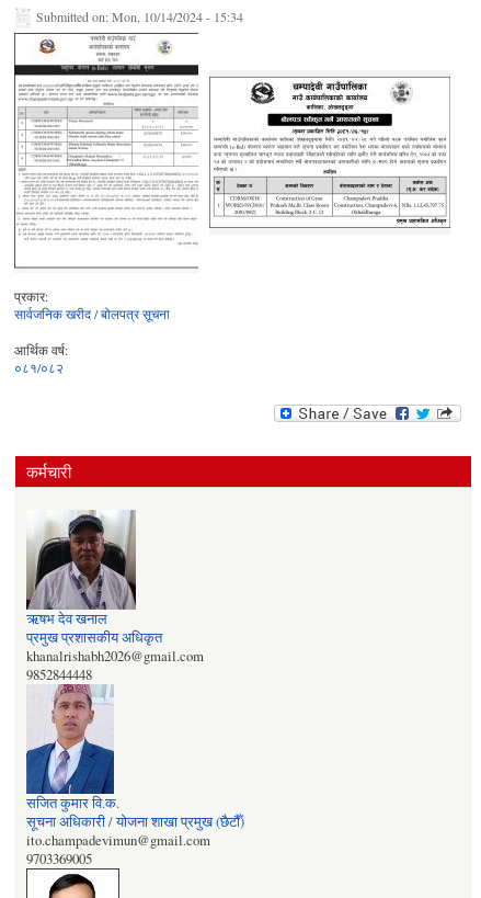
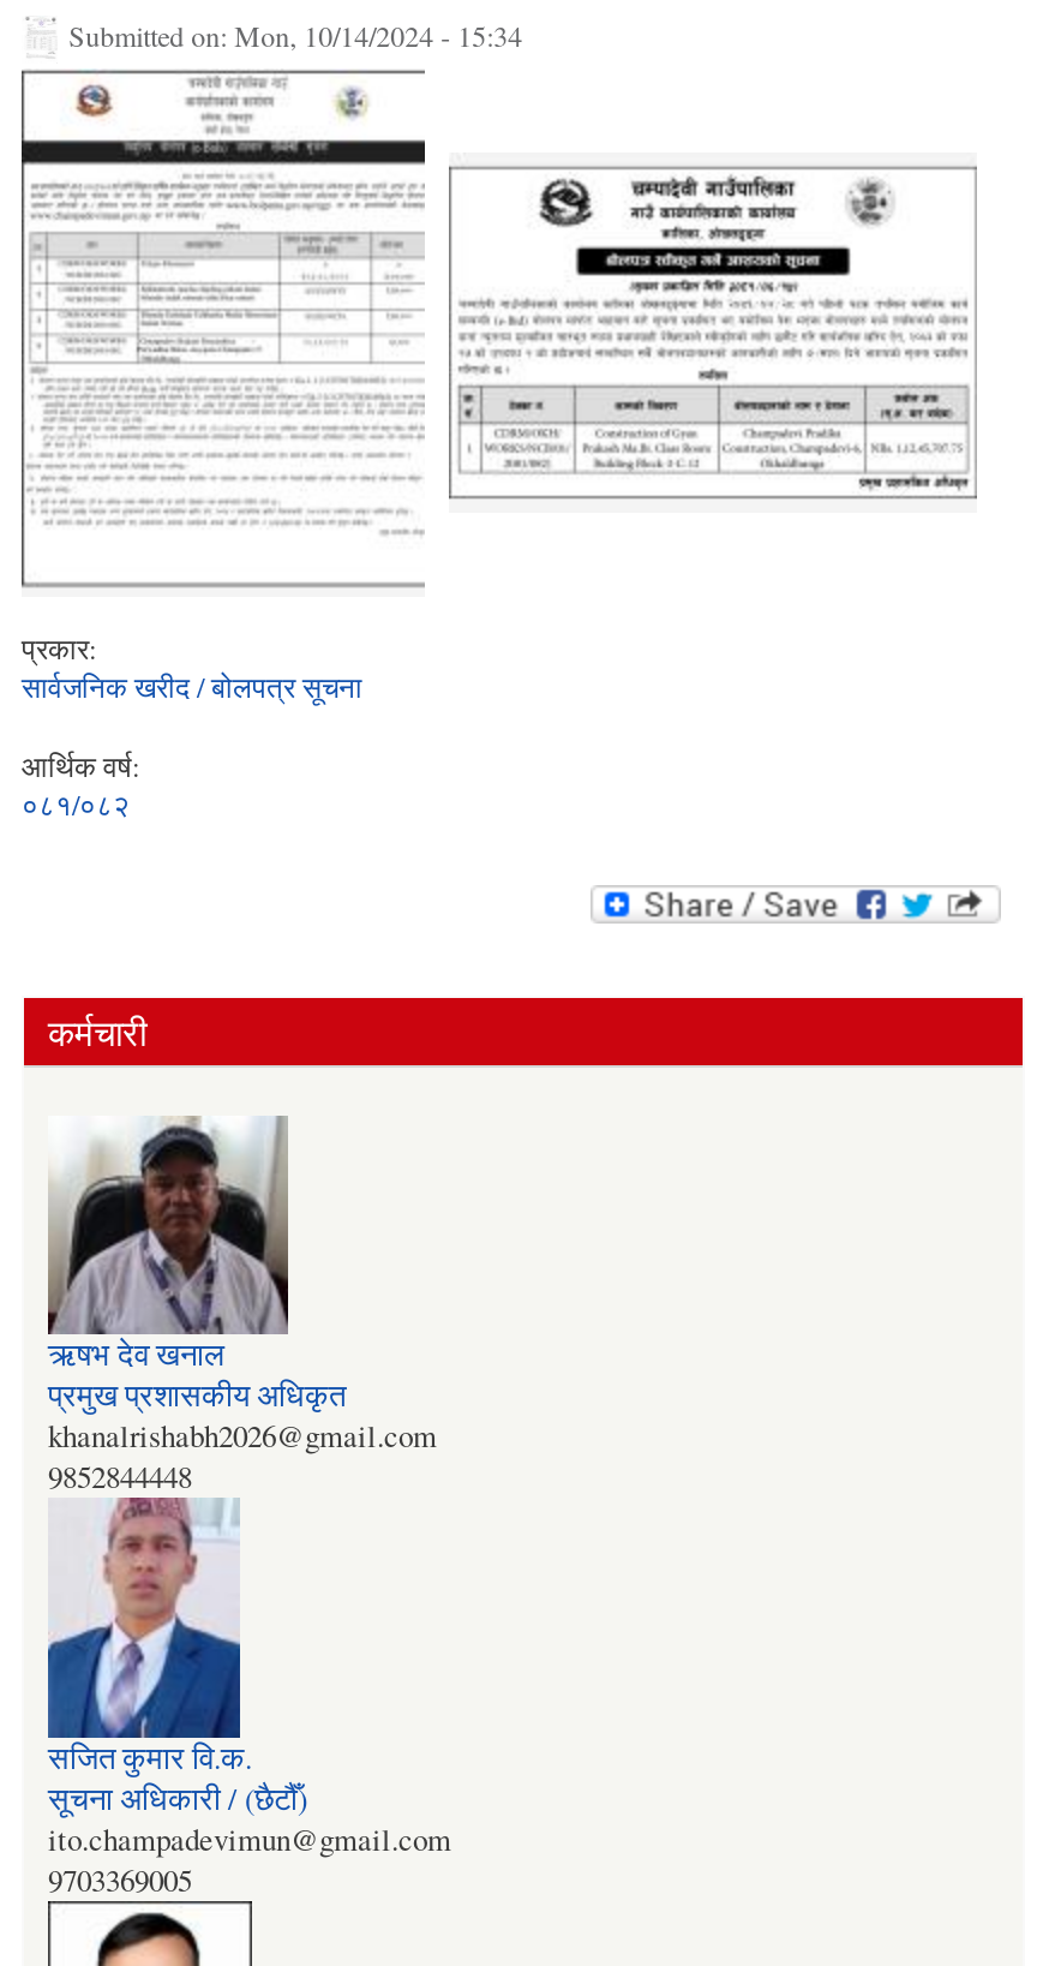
- सूचना अधिकारी / योजना शाखा प्रमुख (छैटौँ)
+ सूचना अधिकारी / (छैटौँ)
